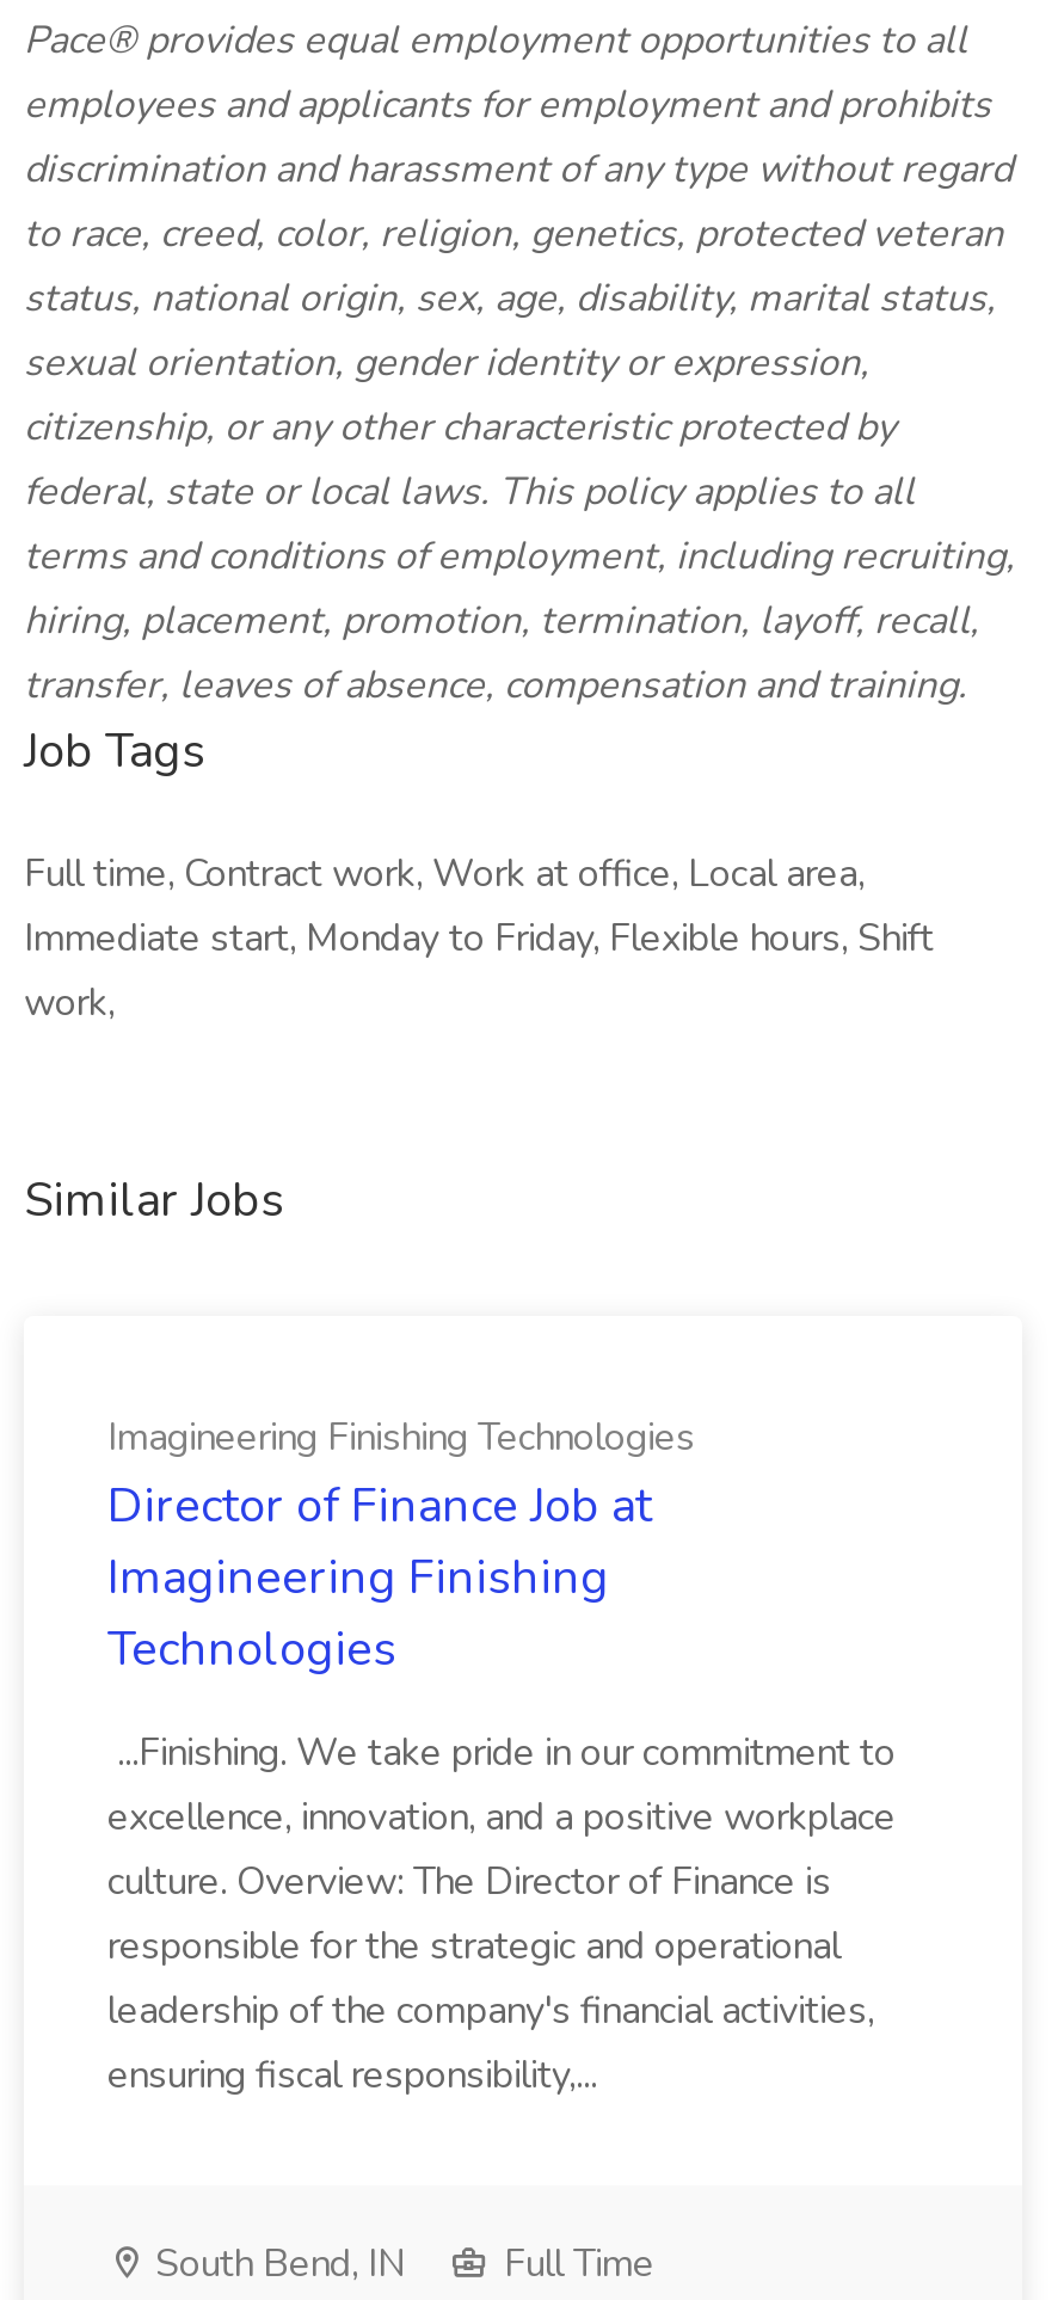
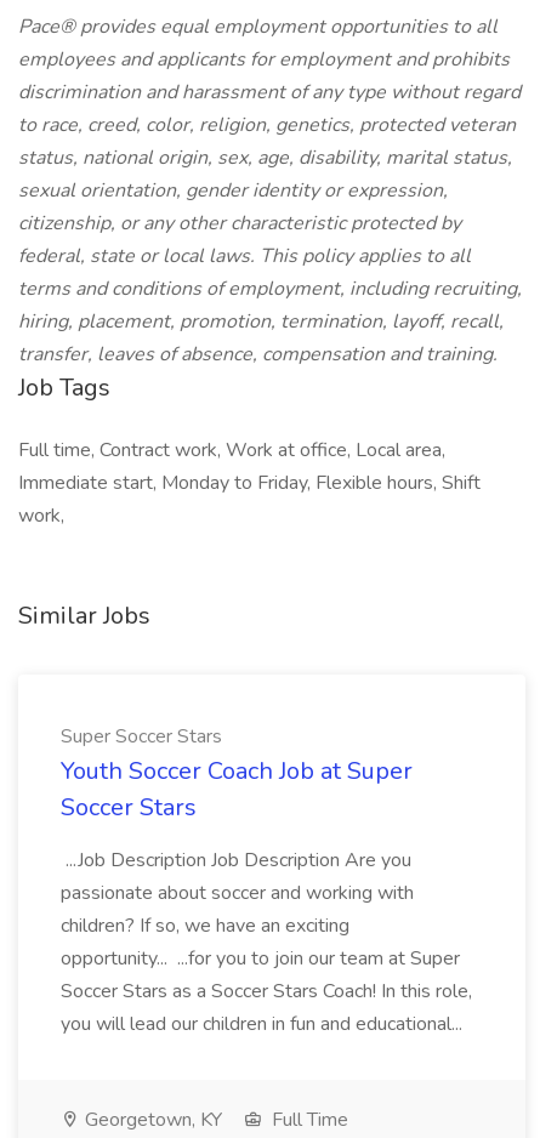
- Imagineering Finishing Technologies
- Director of Finance Job at
- Imagineering Finishing
- Technologies
+ Super Soccer Stars
+ Youth Soccer Coach Job at Super
+ Soccer Stars

- ...Finishing. We take pride in our commitment to
- excellence, innovation, and a positive workplace
- culture. Overview: The Director of Finance is
- responsible for the strategic and operational
- leadership of the company's financial activities,
- ensuring fiscal responsibility,...
+ ...Job Description Job Description Are you
+ passionate about soccer and working with
+ children? If so, we have an exciting
+ opportunity... ...for you to join our team at Super
+ Soccer Stars as a Soccer Stars Coach! In this role,
+ you will lead our children in fun and educational...

- South Bend, IN
+ Georgetown, KY
